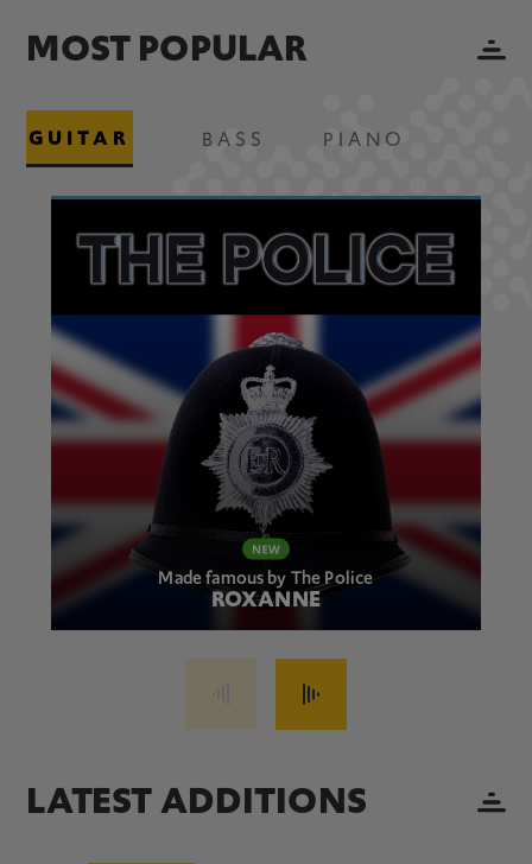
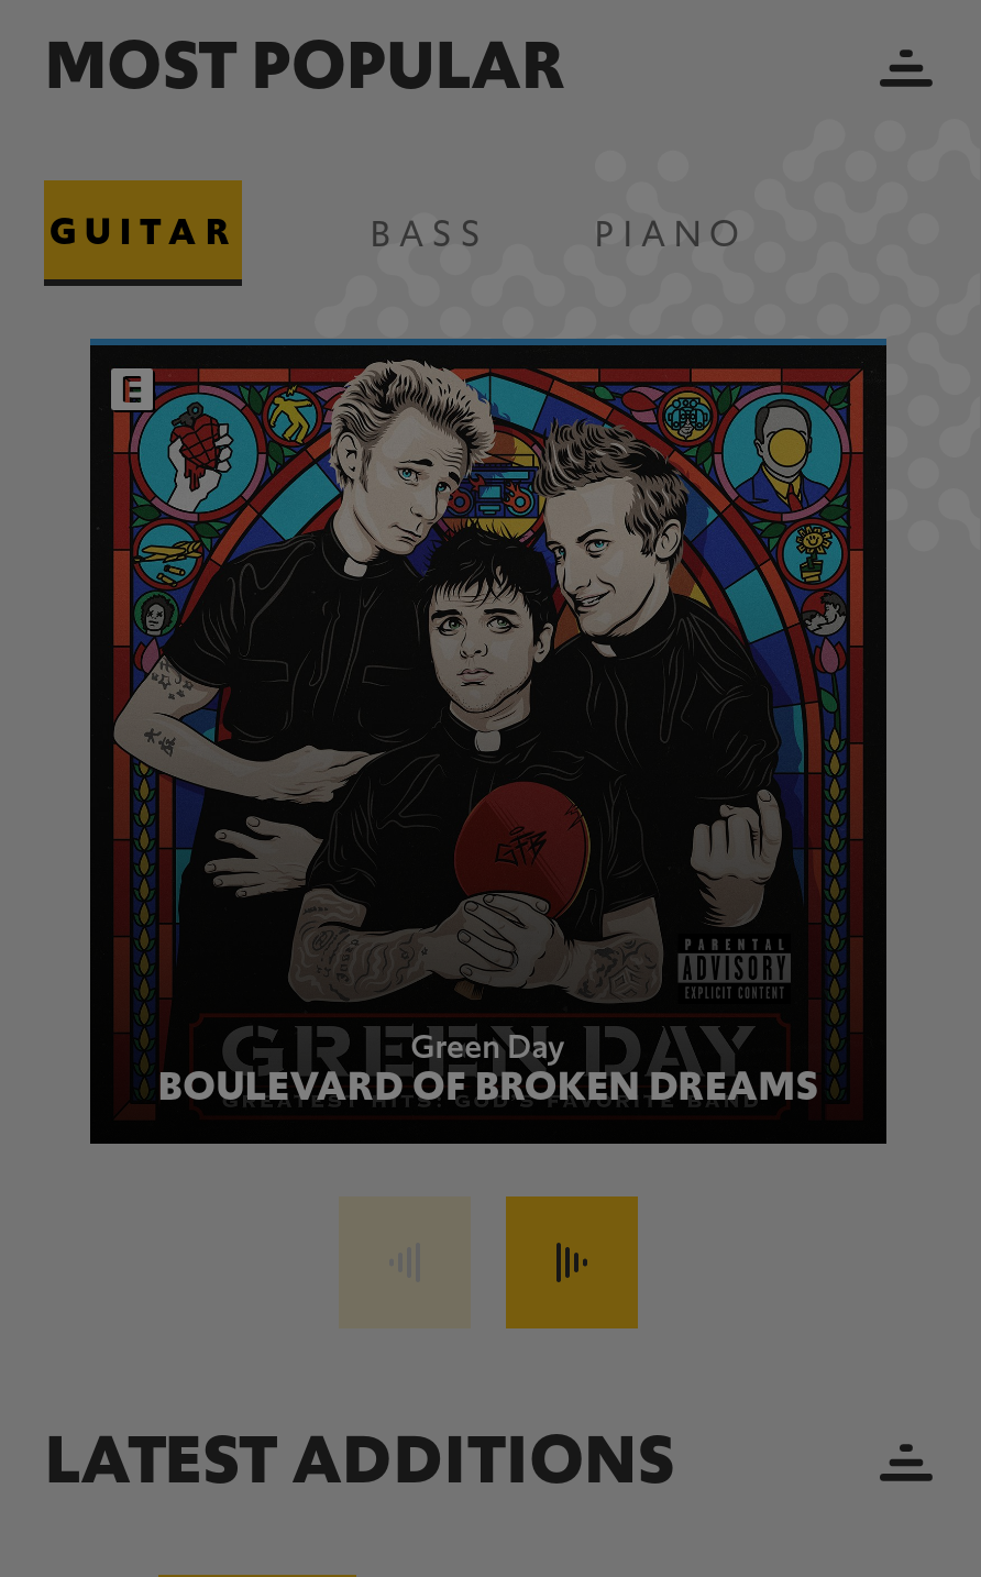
- [image]
- Made famous by The Police
- ROXANNE
+ [image]
+ Green Day
+ BOULEVARD OF BROKEN DREAMS
